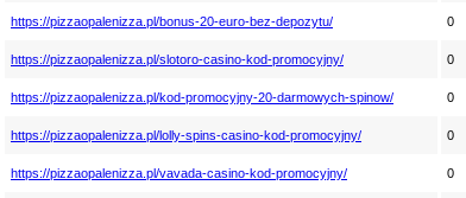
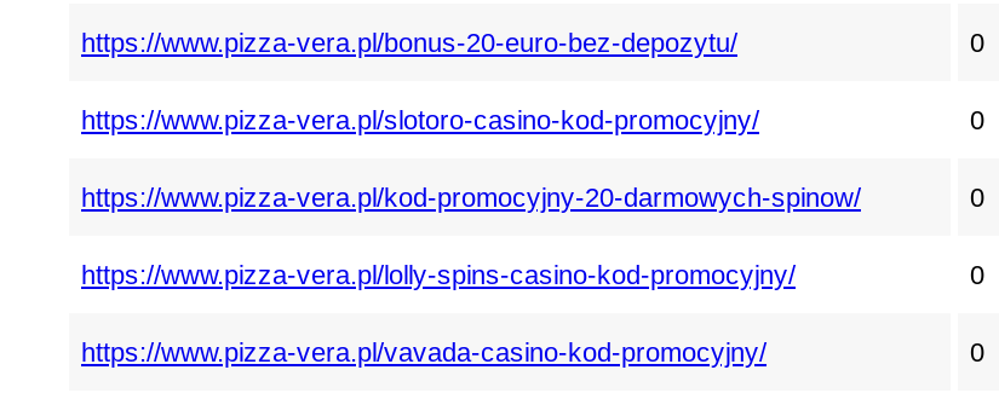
- https://pizzaopalenizza.pl/bonus-20-euro-bez-depozytu/
+ https://www.pizza-vera.pl/bonus-20-euro-bez-depozytu/

- https://pizzaopalenizza.pl/slotoro-casino-kod-promocyjny/
+ https://www.pizza-vera.pl/slotoro-casino-kod-promocyjny/

- https://pizzaopalenizza.pl/kod-promocyjny-20-darmowych-spinow/
+ https://www.pizza-vera.pl/kod-promocyjny-20-darmowych-spinow/

- https://pizzaopalenizza.pl/lolly-spins-casino-kod-promocyjny/
+ https://www.pizza-vera.pl/lolly-spins-casino-kod-promocyjny/

- https://pizzaopalenizza.pl/vavada-casino-kod-promocyjny/
+ https://www.pizza-vera.pl/vavada-casino-kod-promocyjny/
